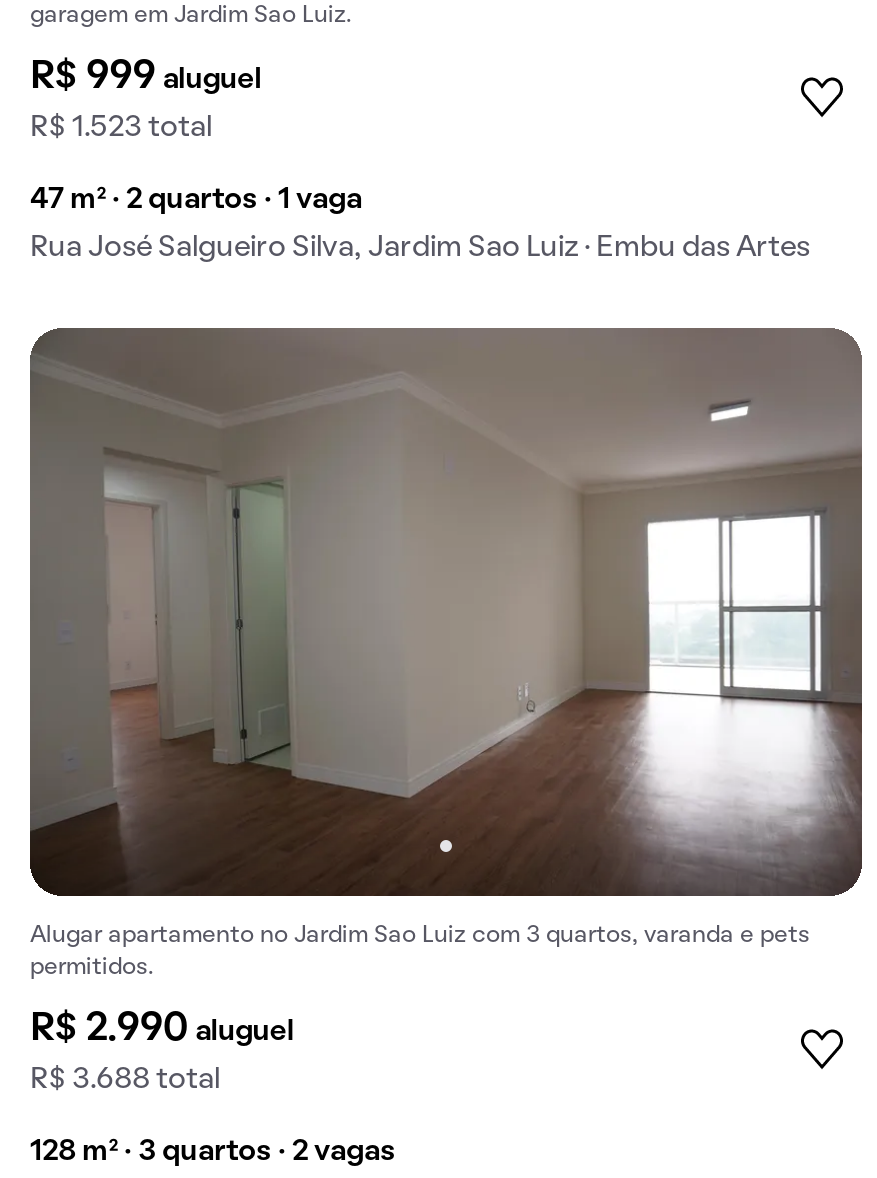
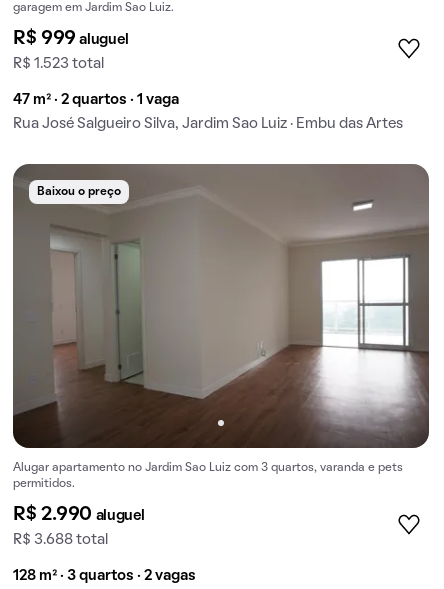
+ Baixou o preço
